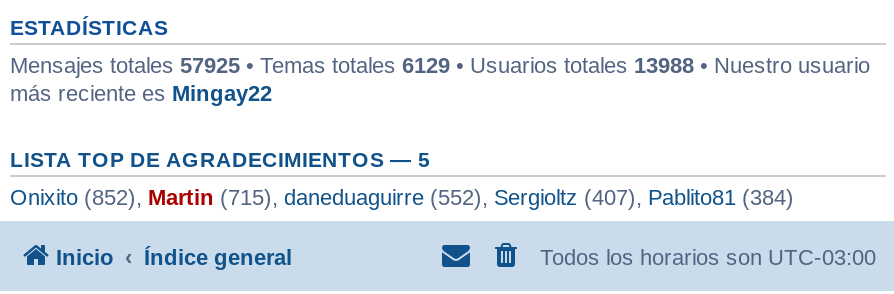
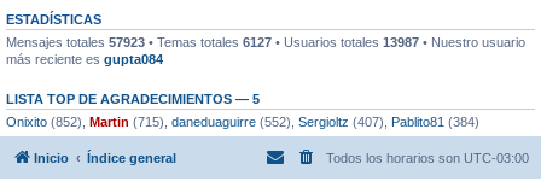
- Mensajes totales 57925 • Temas totales 6129 • Usuarios totales 13988 • Nuestro usuario
+ Mensajes totales 57923 • Temas totales 6127 • Usuarios totales 13987 • Nuestro usuario

- más reciente es Mingay22
+ más reciente es gupta084
